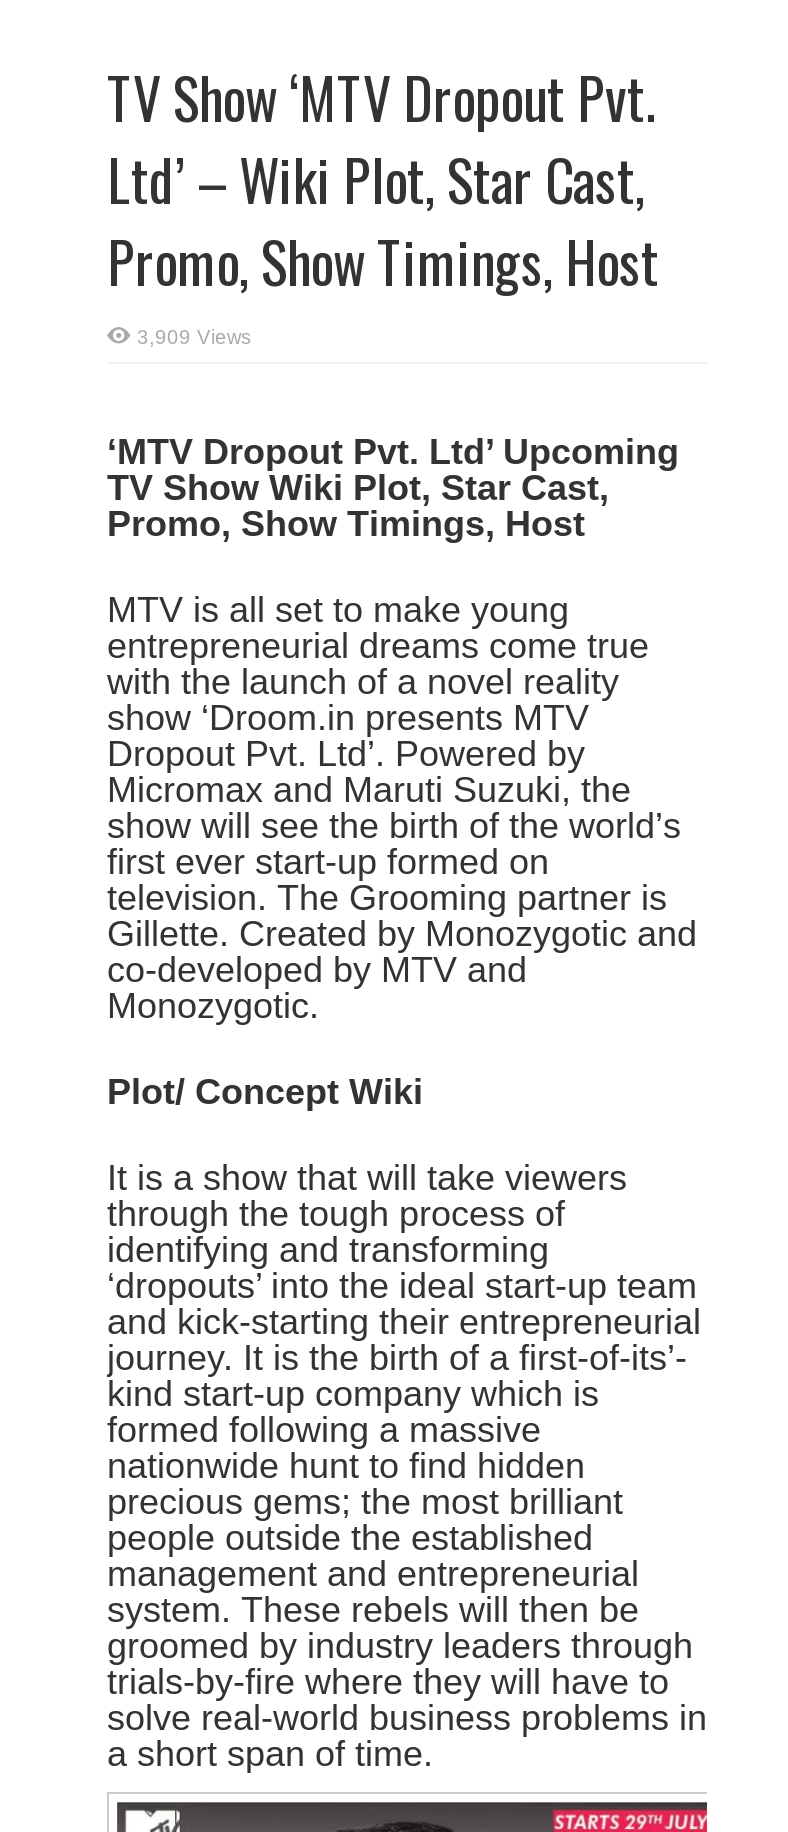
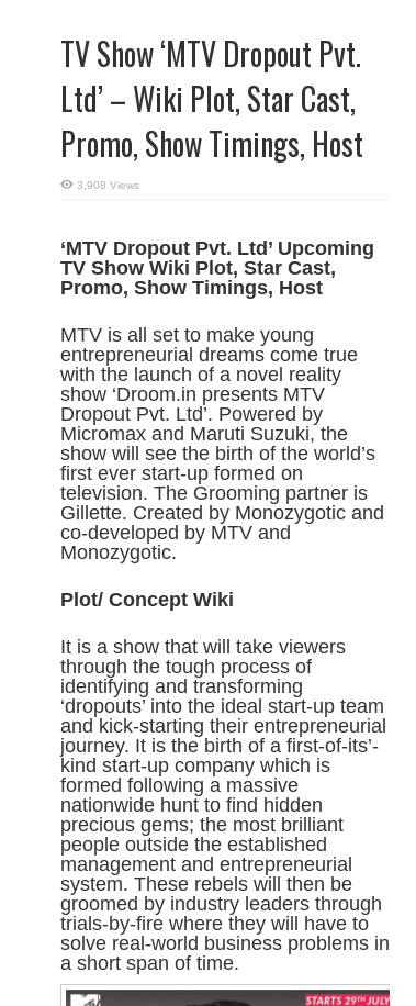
- 3,909 Views
+ 3,908 Views
